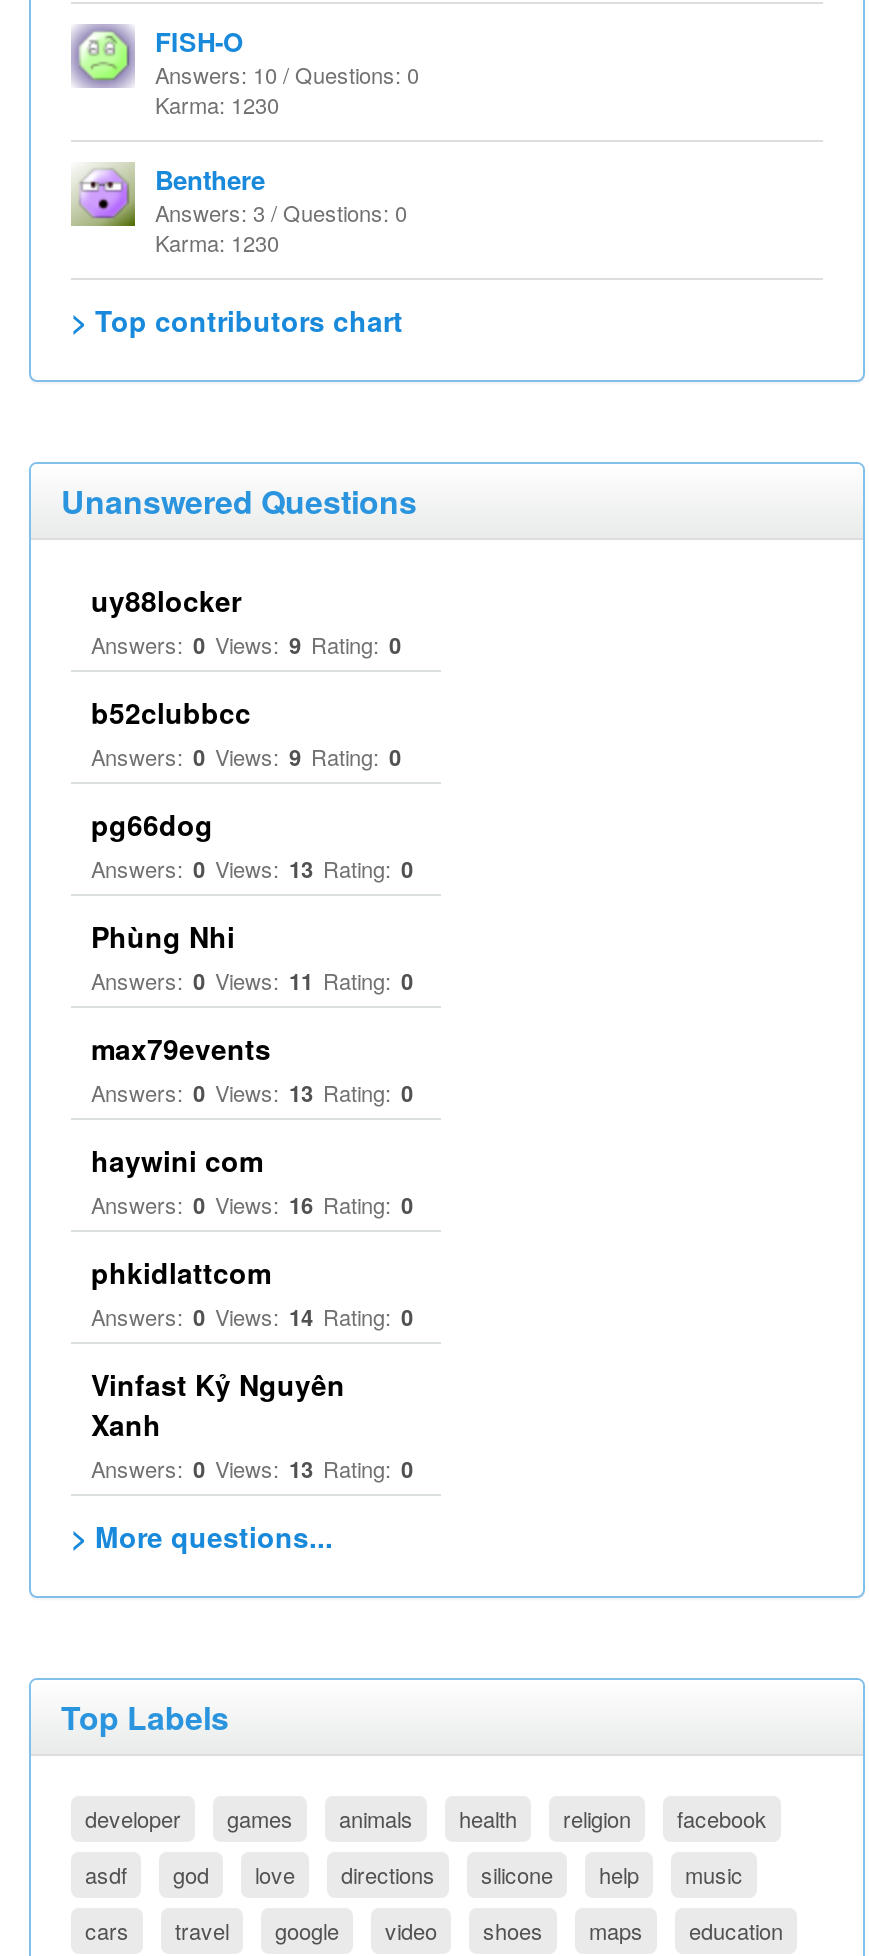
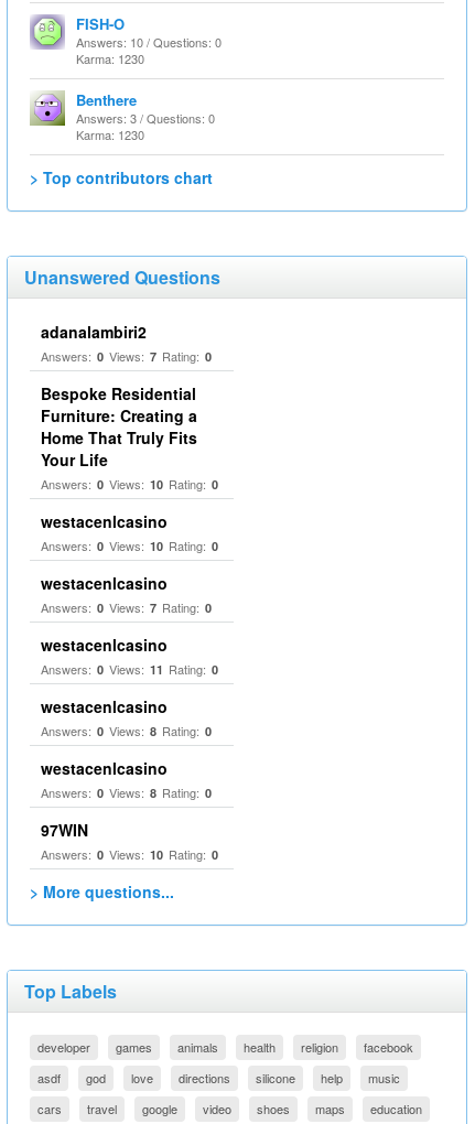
- uy88locker
- Answers: 0 Views: 9 Rating: 0
- b52clubbcc
- Answers: 0 Views: 9 Rating: 0
- pg66dog
- Answers: 0 Views: 13 Rating: 0
- Phùng Nhi
+ adanalambiri2
+ Answers: 0 Views: 7 Rating: 0
+ Bespoke Residential
+ Furniture: Creating a
+ Home That Truly Fits
+ Your Life
+ Answers: 0 Views: 10 Rating: 0
+ westacenlcasino
+ Answers: 0 Views: 10 Rating: 0
+ westacenlcasino
+ Answers: 0 Views: 7 Rating: 0
+ westacenlcasino

moved down: Answers: 0 Views: 11 Rating: 0

- max79events
- Answers: 0 Views: 13 Rating: 0
- haywini com
- Answers: 0 Views: 16 Rating: 0
- phkidlattcom
- Answers: 0 Views: 14 Rating: 0
- Vinfast Kỷ Nguyên
- Xanh
- Answers: 0 Views: 13 Rating: 0
+ westacenlcasino
+ Answers: 0 Views: 8 Rating: 0
+ westacenlcasino
+ Answers: 0 Views: 8 Rating: 0
+ 97WIN
+ Answers: 0 Views: 10 Rating: 0
